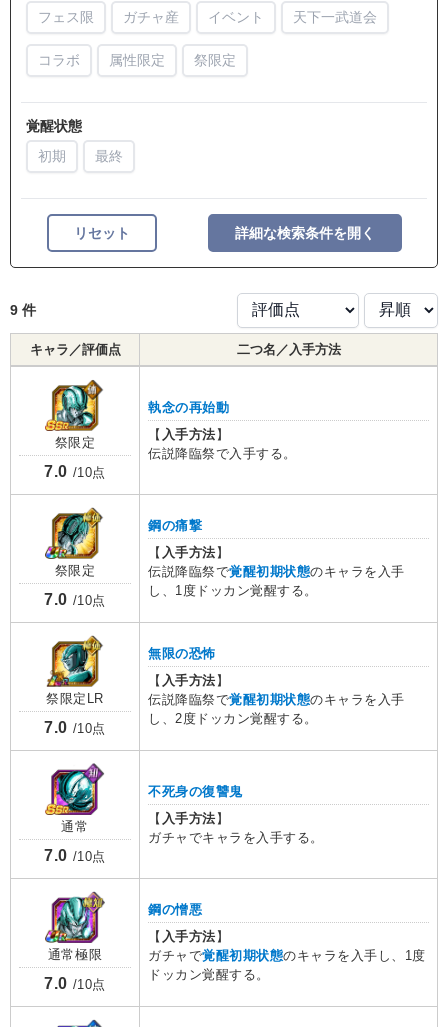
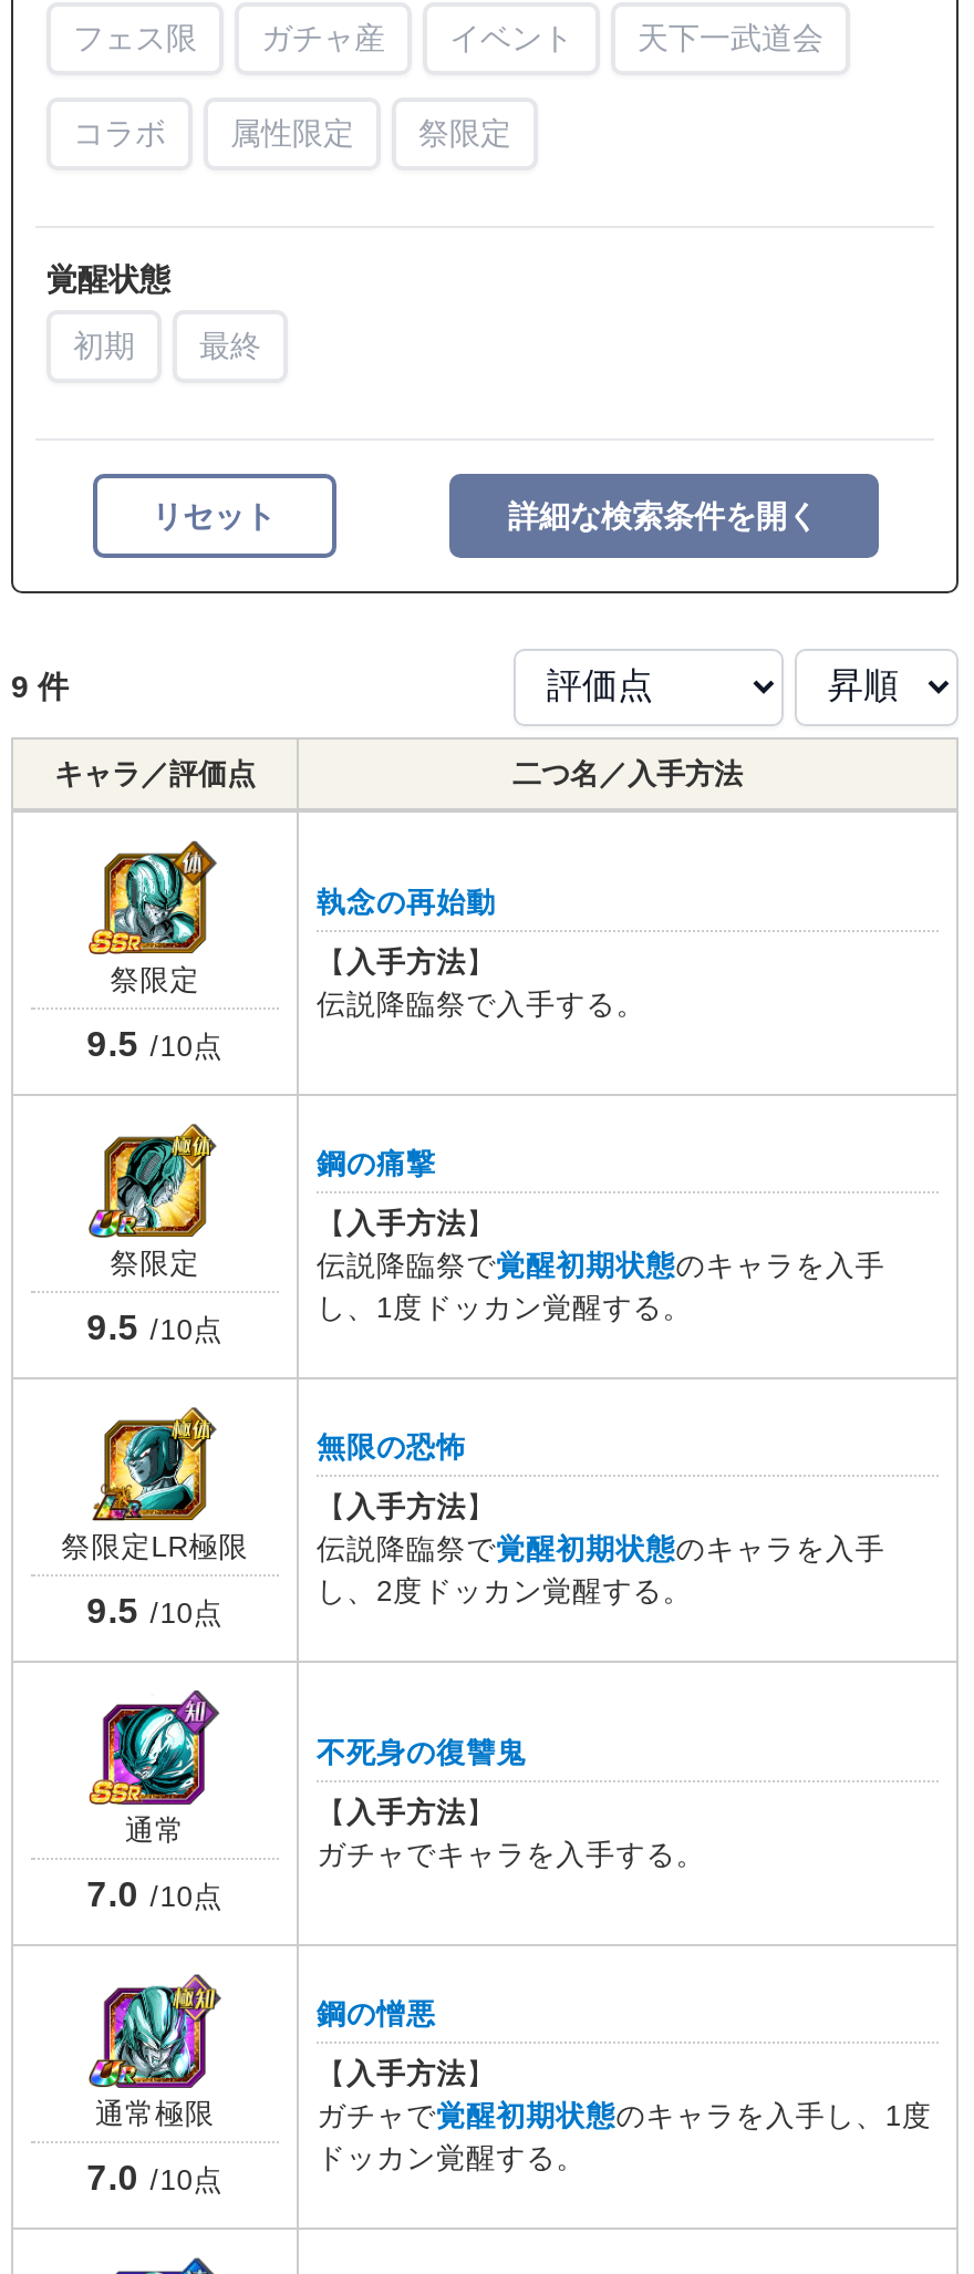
- 7.0 /10点
+ 9.5 /10点

- 7.0 /10点
+ 9.5 /10点

- 祭限定LR
+ 祭限定LR極限

- 7.0 /10点
+ 9.5 /10点
